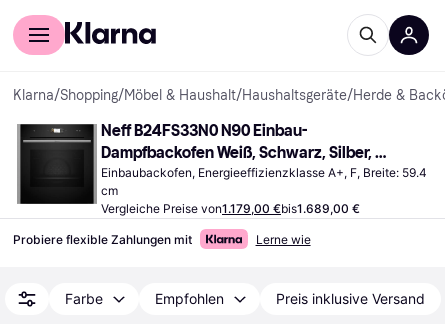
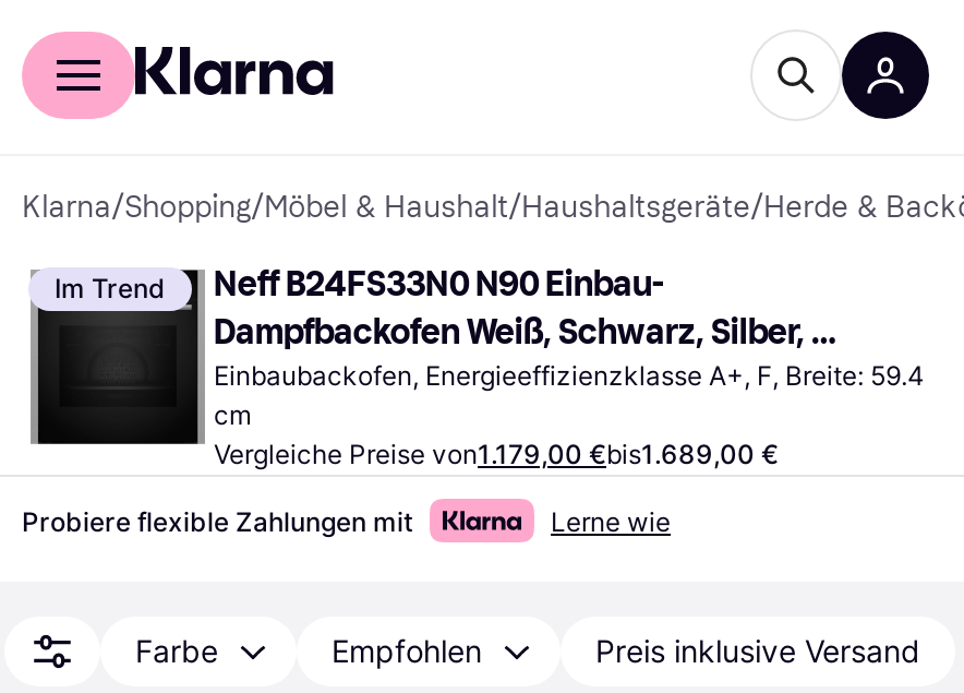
+ Im Trend
